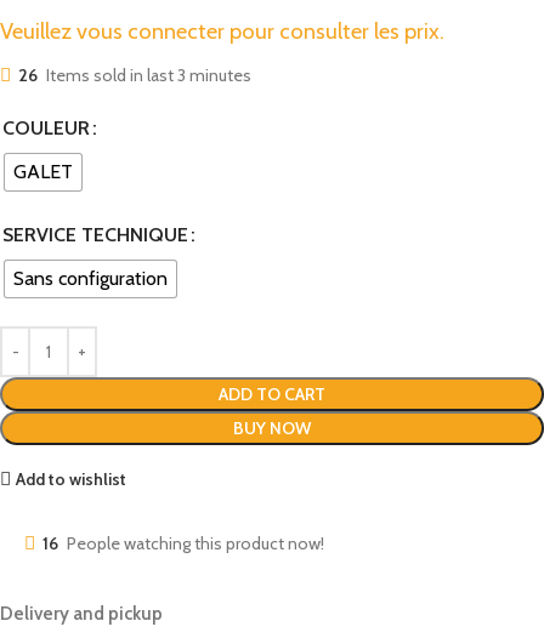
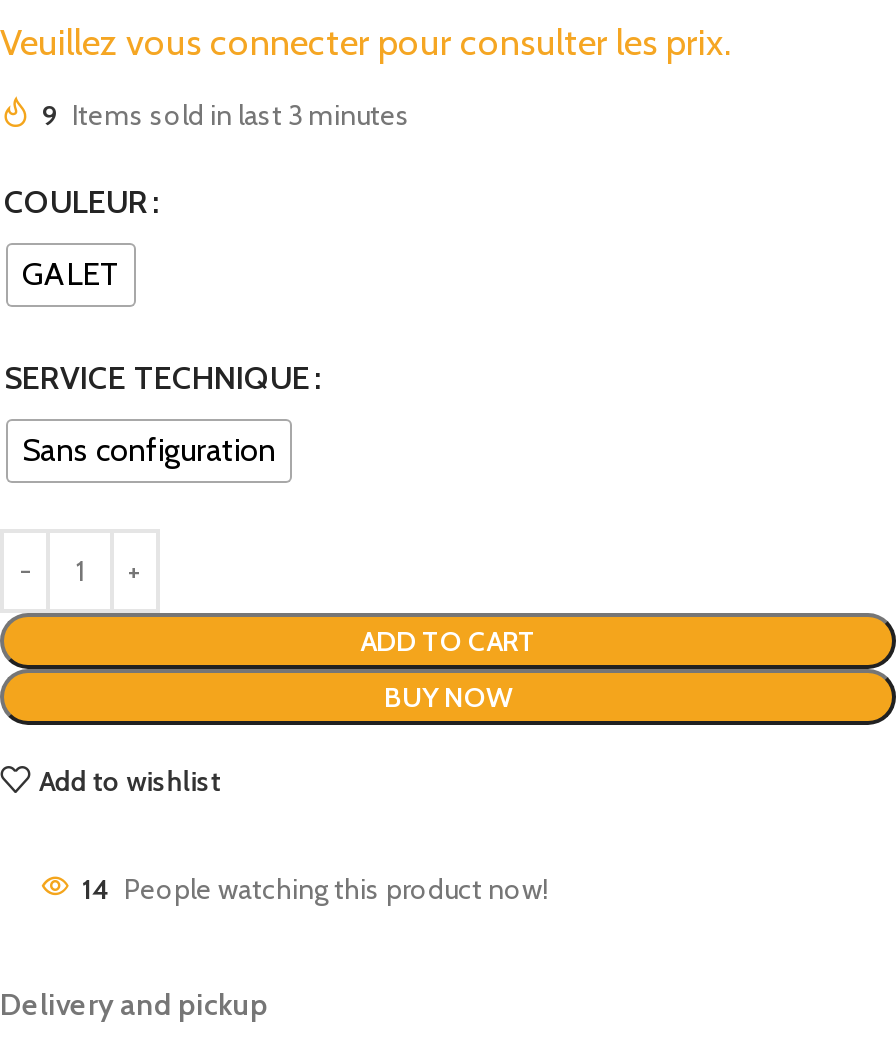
- 26 Items sold in last 3 minutes
+ 9 Items sold in last 3 minutes

- 16 People watching this product now!
+ 14 People watching this product now!
